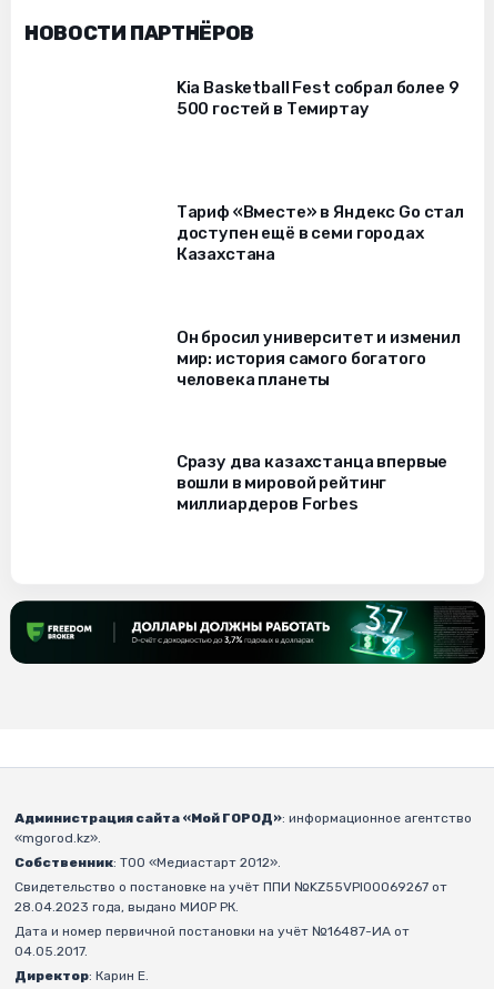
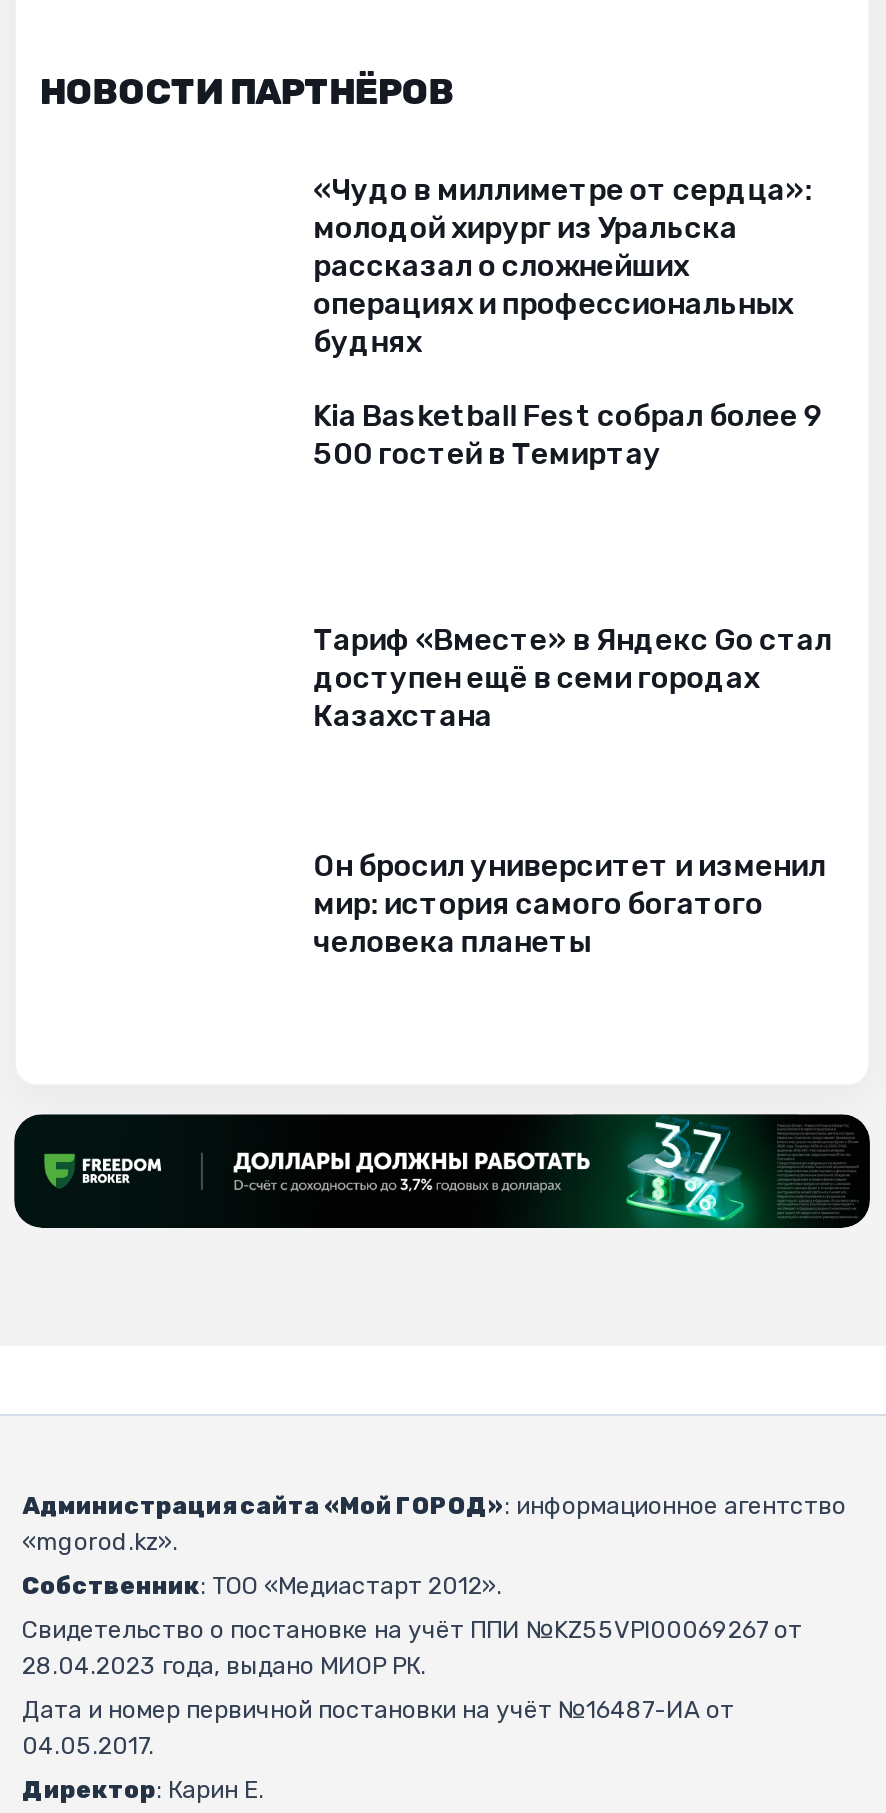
+ «Чудо в миллиметре от сердца»:
+ молодой хирург из Уральска
+ рассказал о сложнейших
+ операциях и профессиональных
+ буднях

moved down: Kia Basketball Fest собрал более 9 | 500 гостей в Темиртау | Тариф «Вместе» в Яндекс Go стал | доступен ещё в семи городах | Казахстана | Он бросил университет и изменил | мир: история самого богатого | человека планеты

- Сразу два казахстанца впервые
- вошли в мировой рейтинг
- миллиардеров Forbes
